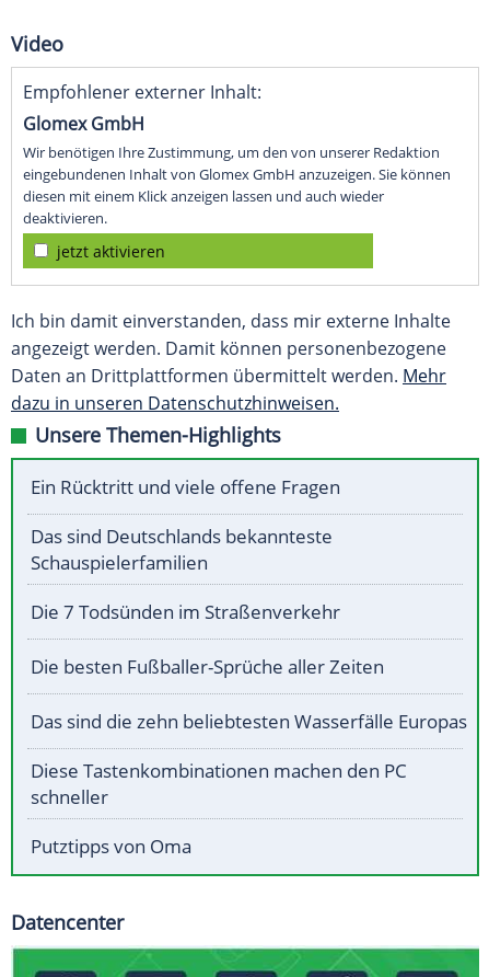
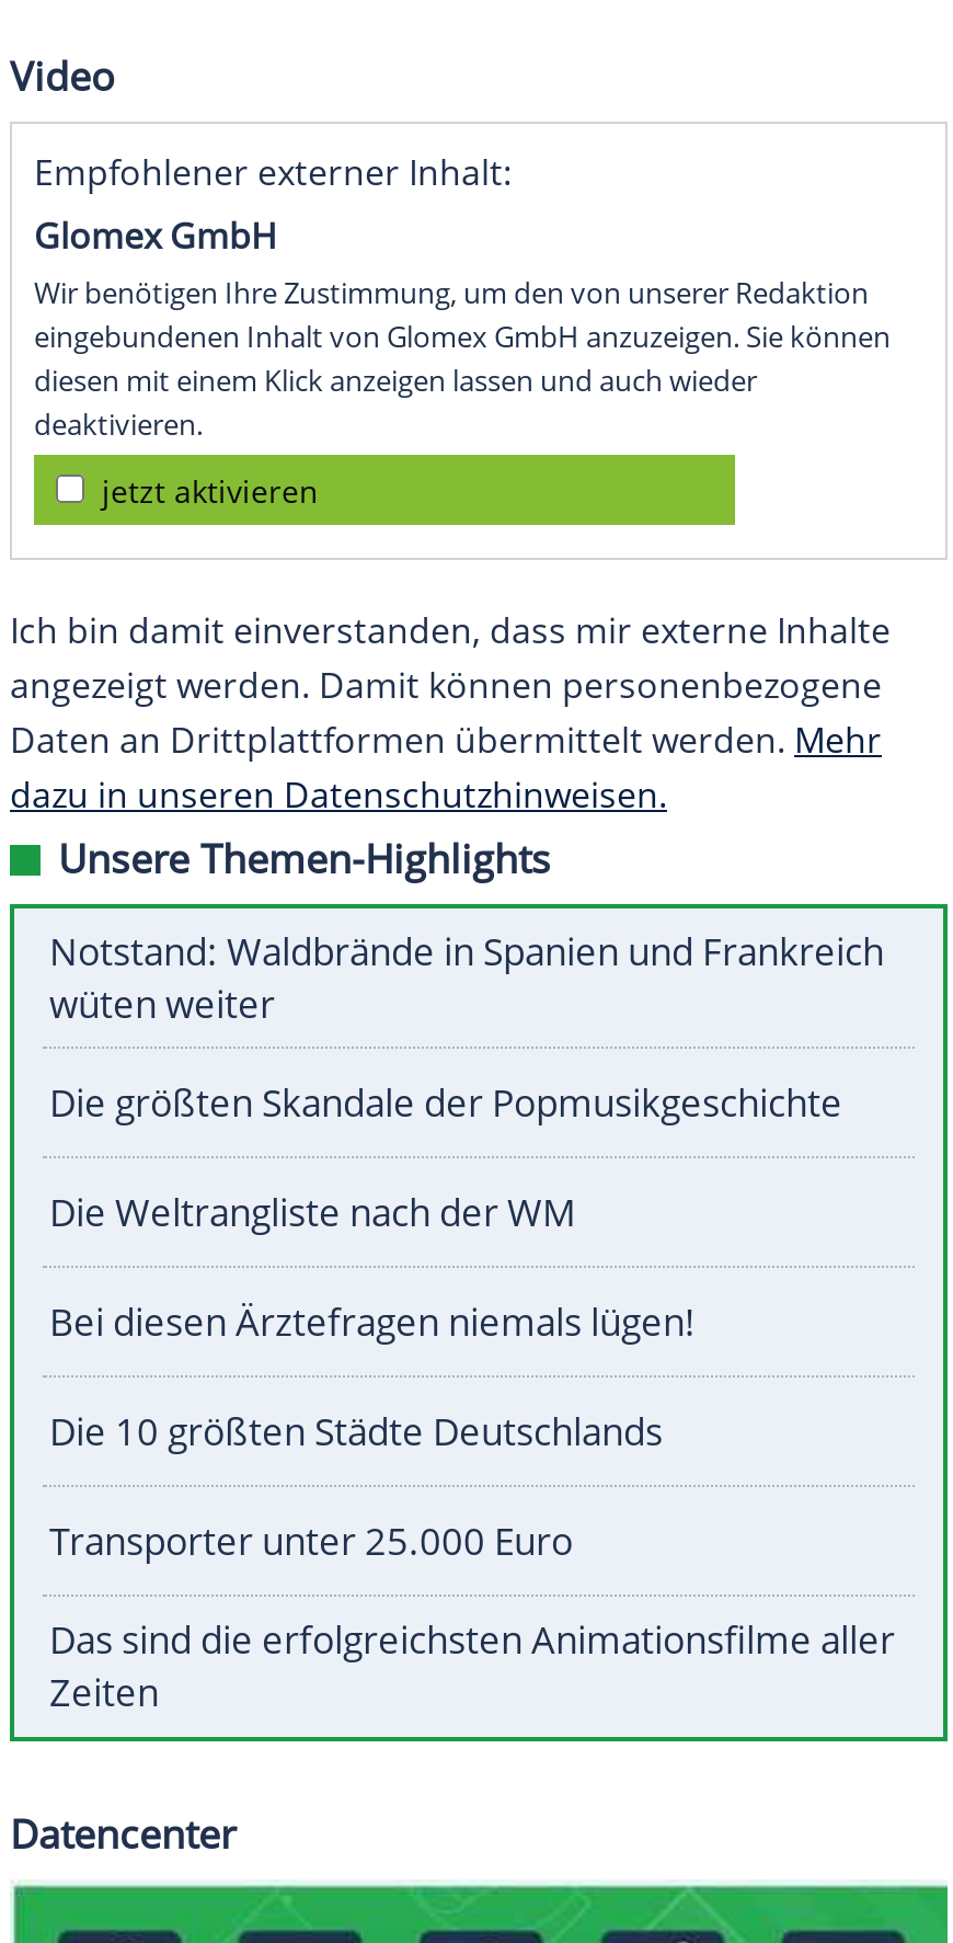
- Ein Rücktritt und viele offene Fragen
+ Notstand: Waldbrände in Spanien und Frankreich
+ wüten weiter

- Das sind Deutschlands bekannteste
- Schauspielerfamilien
+ Die größten Skandale der Popmusikgeschichte

- Die 7 Todsünden im Straßenverkehr
+ Die Weltrangliste nach der WM

- Die besten Fußballer-Sprüche aller Zeiten
+ Bei diesen Ärztefragen niemals lügen!

- Das sind die zehn beliebtesten Wasserfälle Europas
+ Die 10 größten Städte Deutschlands

- Diese Tastenkombinationen machen den PC
- schneller
+ Transporter unter 25.000 Euro

- Putztipps von Oma
+ Das sind die erfolgreichsten Animationsfilme aller
+ Zeiten
